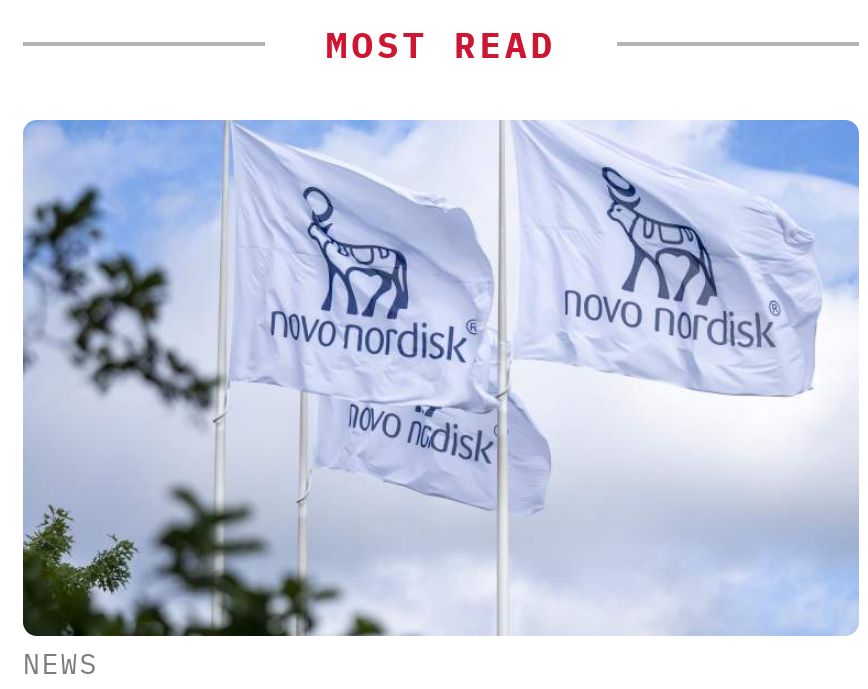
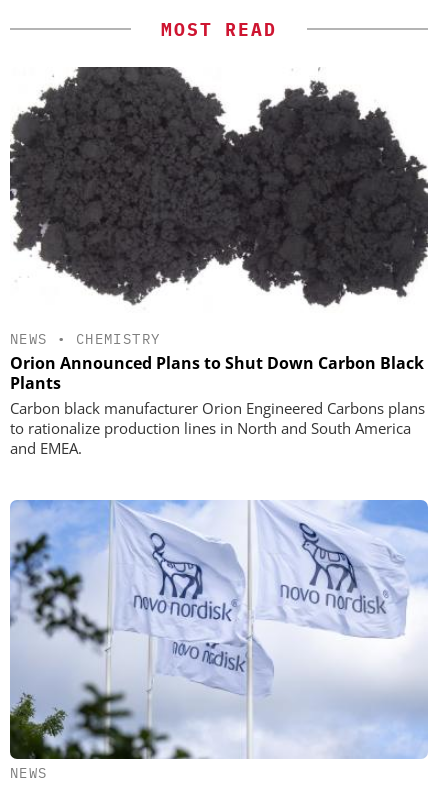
+ [image]
+ NEWS • CHEMISTRY
+ Orion Announced Plans to Shut Down Carbon Black
+ Plants
+ Carbon black manufacturer Orion Engineered Carbons plans
+ to rationalize production lines in North and South America
+ and EMEA.
